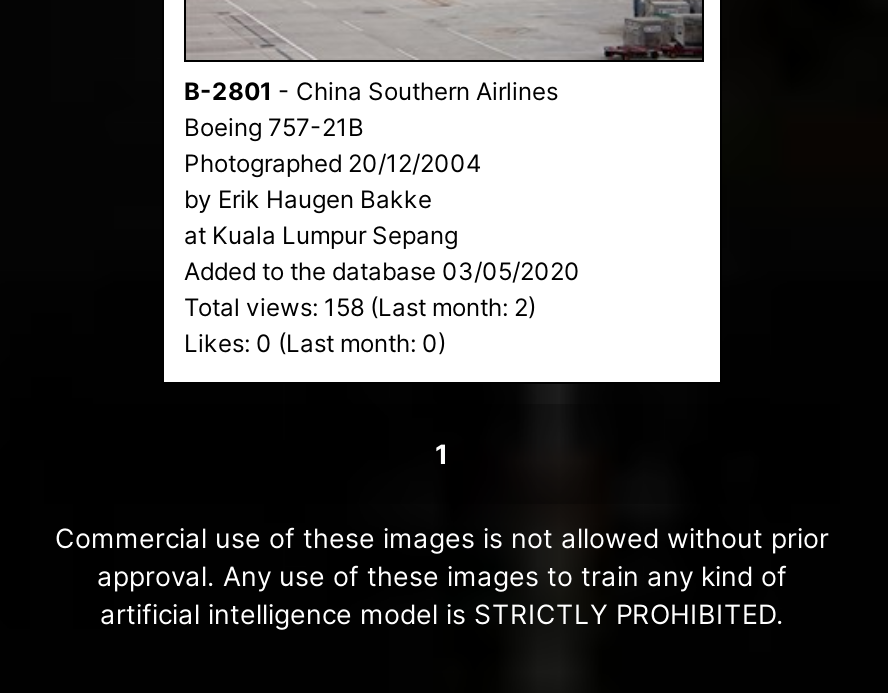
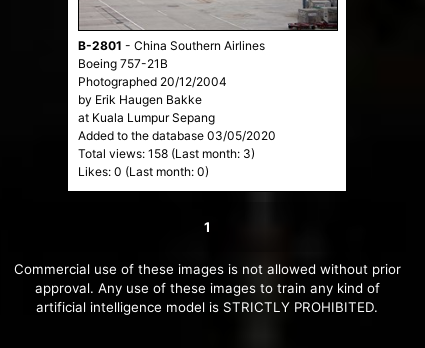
- Total views: 158 (Last month: 2)
+ Total views: 158 (Last month: 3)
